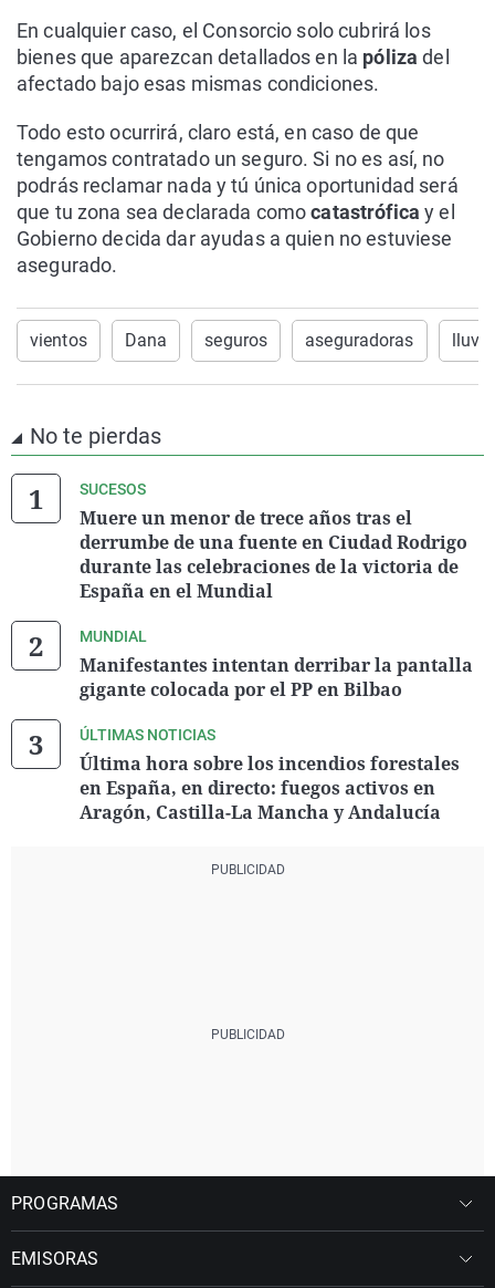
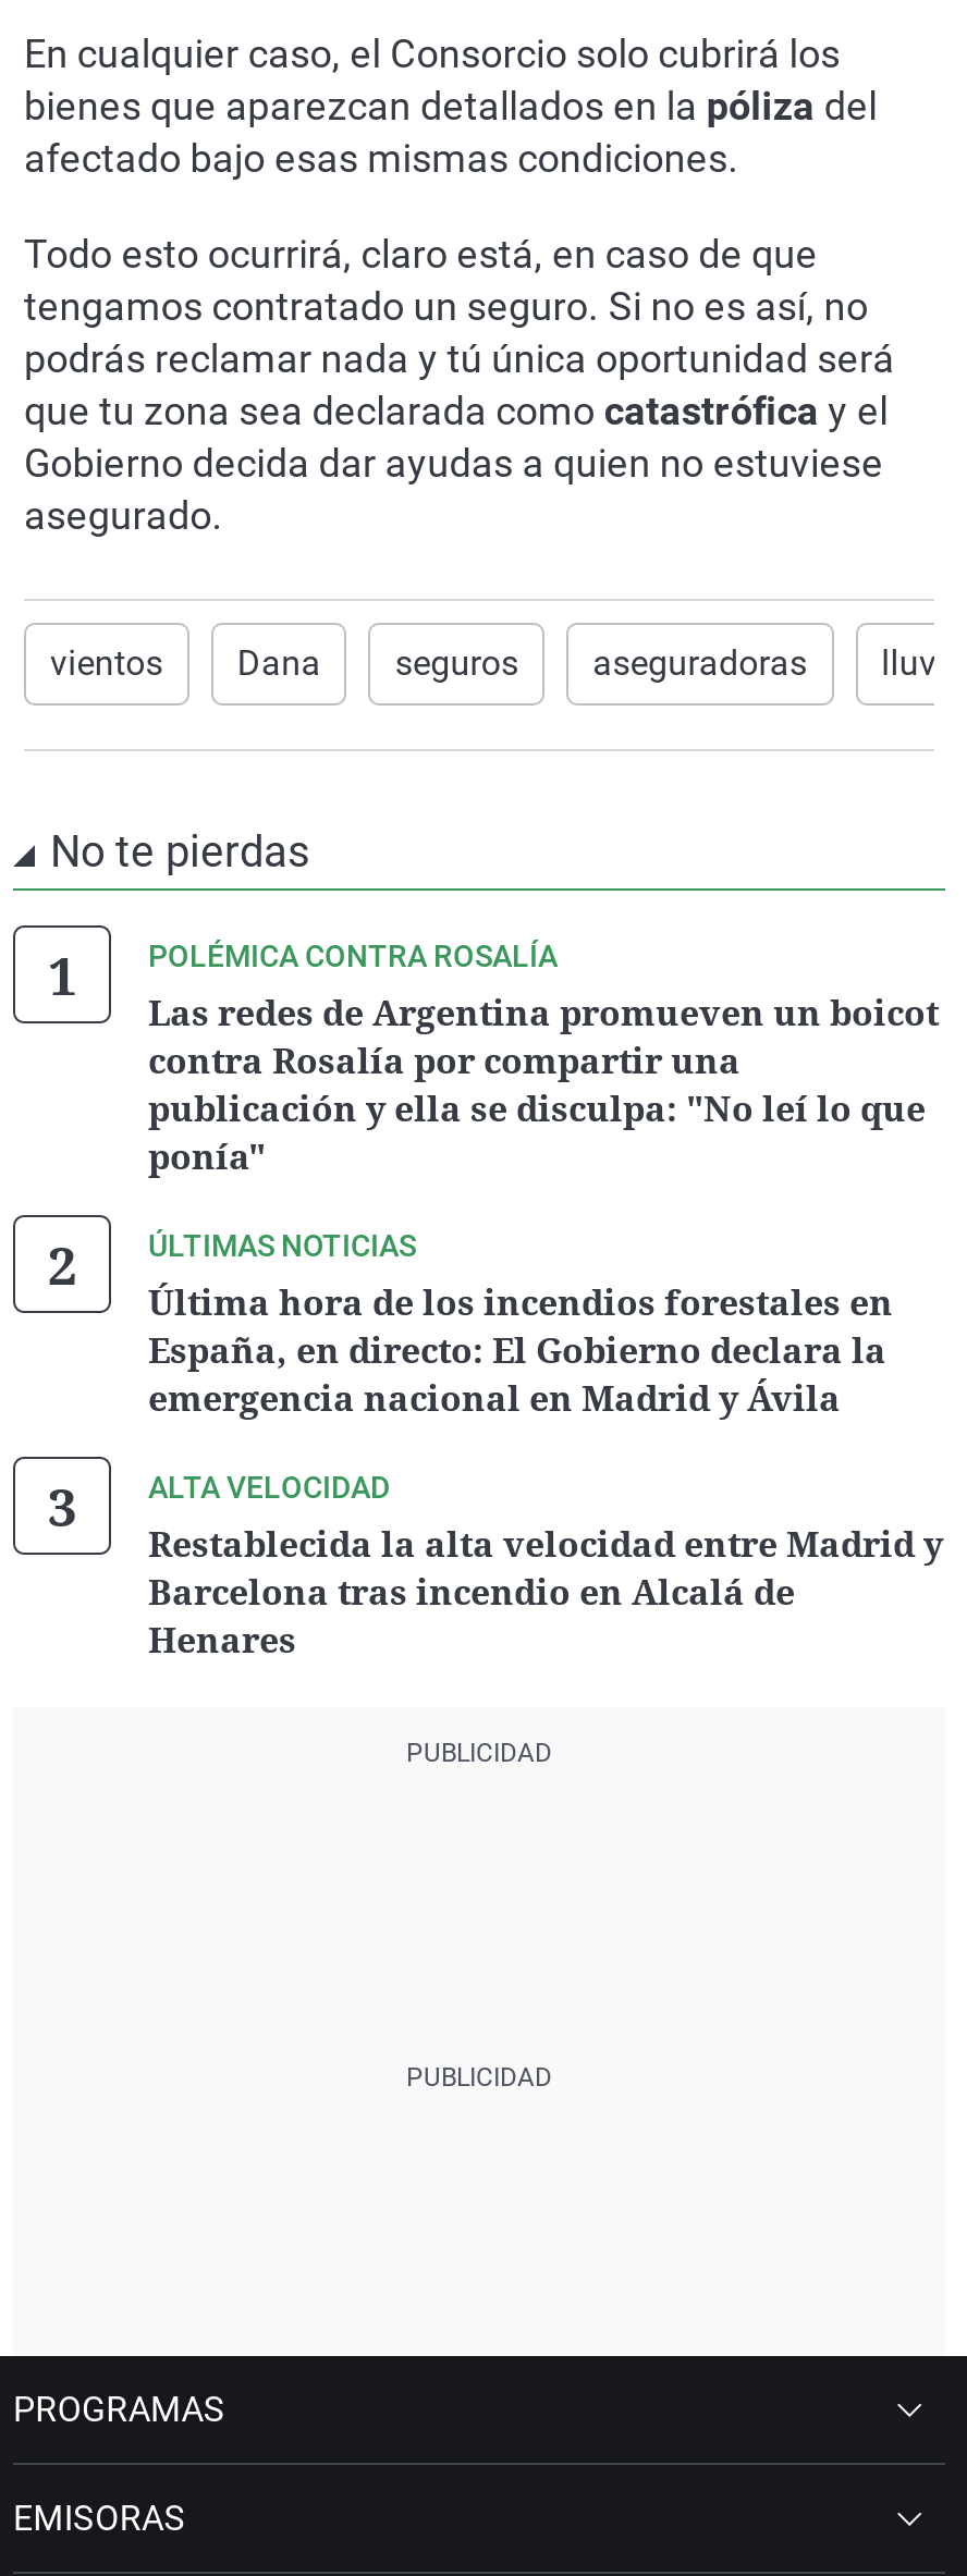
- SUCESOS
- Muere un menor de trece años tras el
- derrumbe de una fuente en Ciudad Rodrigo
- durante las celebraciones de la victoria de
- España en el Mundial
- MUNDIAL
- Manifestantes intentan derribar la pantalla
- gigante colocada por el PP en Bilbao
+ POLÉMICA CONTRA ROSALÍA
+ Las redes de Argentina promueven un boicot
+ contra Rosalía por compartir una
+ publicación y ella se disculpa: "No leí lo que
+ ponía"

moved up: ÚLTIMAS NOTICIAS

- Última hora sobre los incendios forestales
- en España, en directo: fuegos activos en
- Aragón, Castilla-La Mancha y Andalucía
+ Última hora de los incendios forestales en
+ España, en directo: El Gobierno declara la
+ emergencia nacional en Madrid y Ávila
+ ALTA VELOCIDAD
+ Restablecida la alta velocidad entre Madrid y
+ Barcelona tras incendio en Alcalá de
+ Henares
